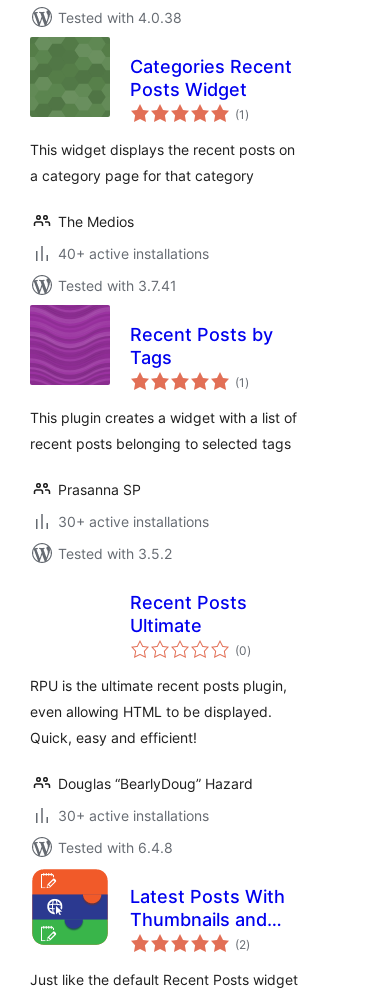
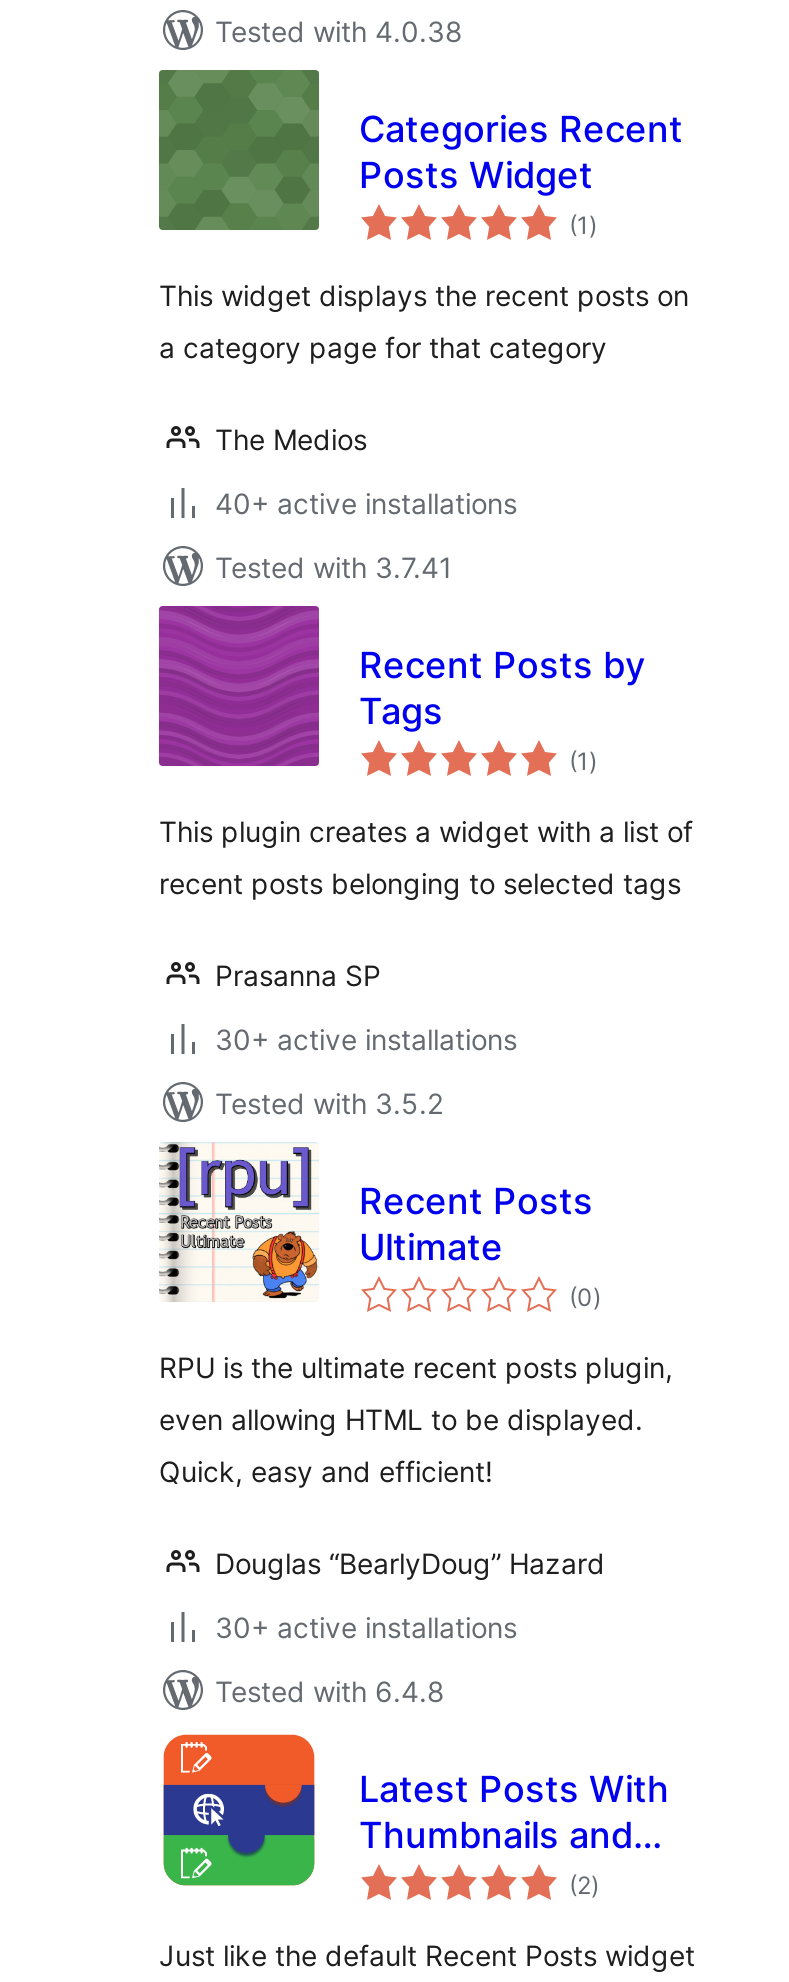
+ [image]
